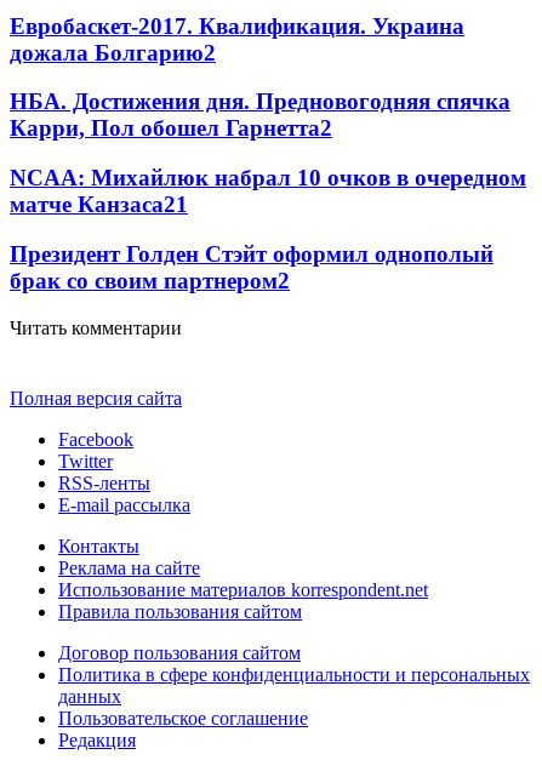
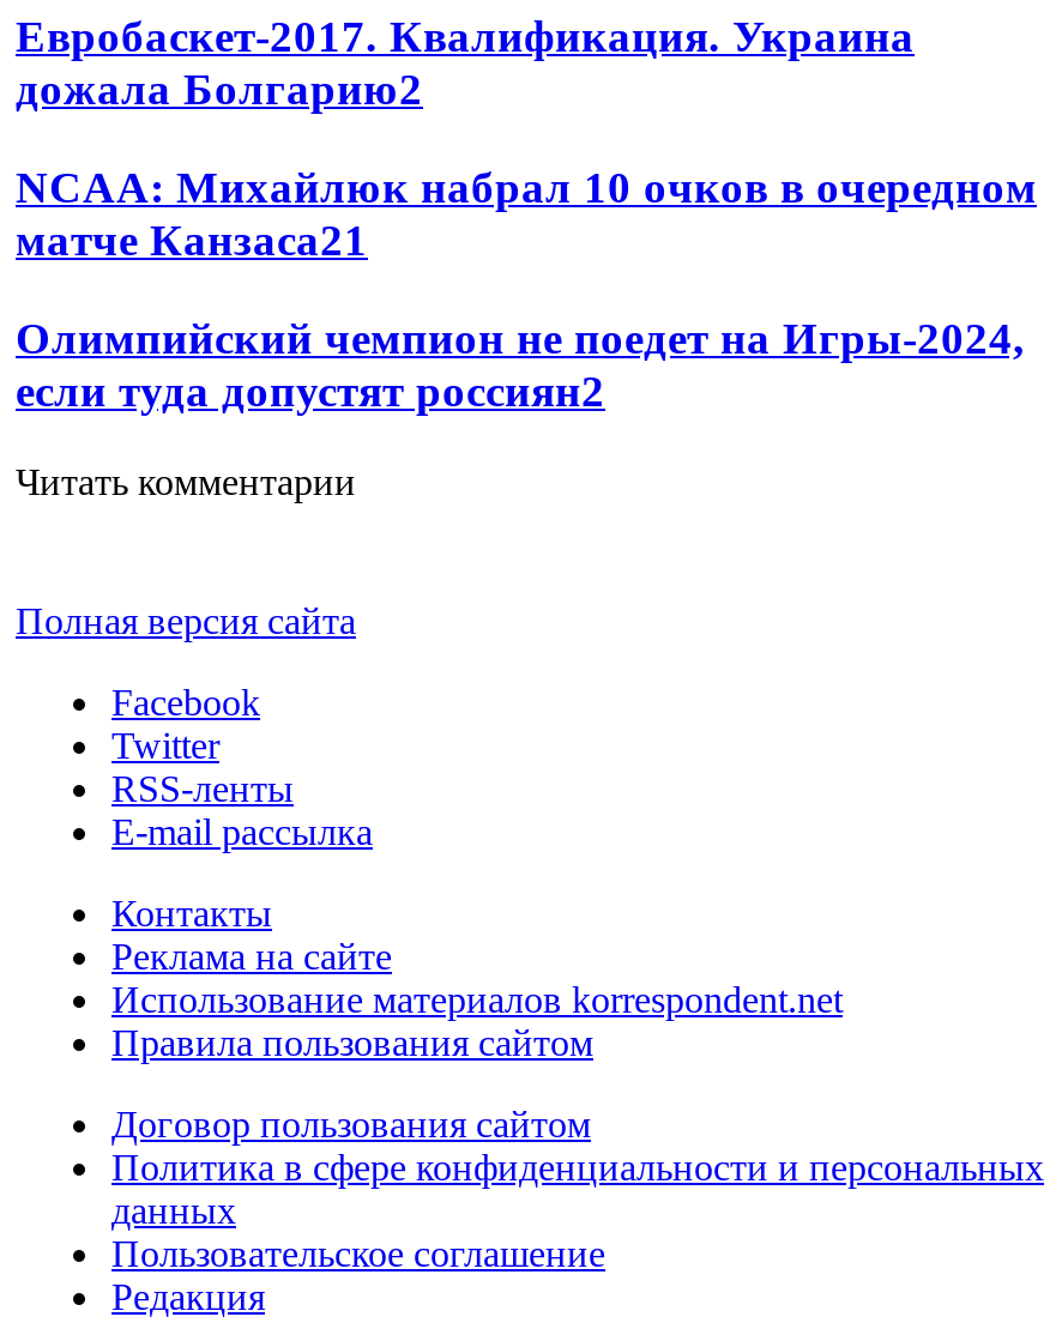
- НБА. Достижения дня. Предновогодняя спячка
- Карри, Пол обошел Гарнетта2

- Президент Голден Стэйт оформил однополый
- брак со своим партнером2
+ Олимпийский чемпион не поедет на Игры-2024,
+ если туда допустят россиян2
